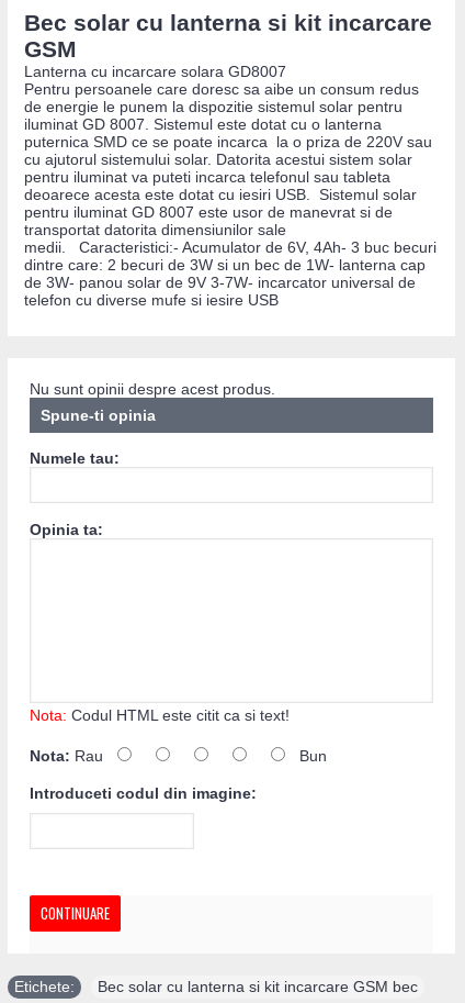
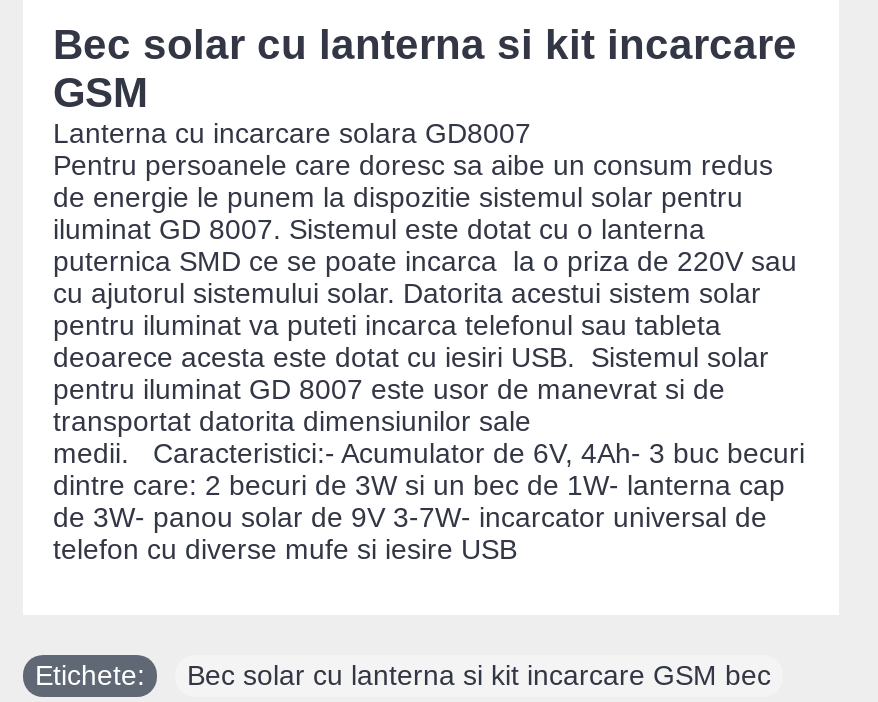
- Nu sunt opinii despre acest produs.
- Spune-ti opinia
- Numele tau:

- Opinia ta:

- Nota: Codul HTML este citit ca si text!
- Nota: Rau
- Bun
- Introduceti codul din imagine:

- CONTINUARE
